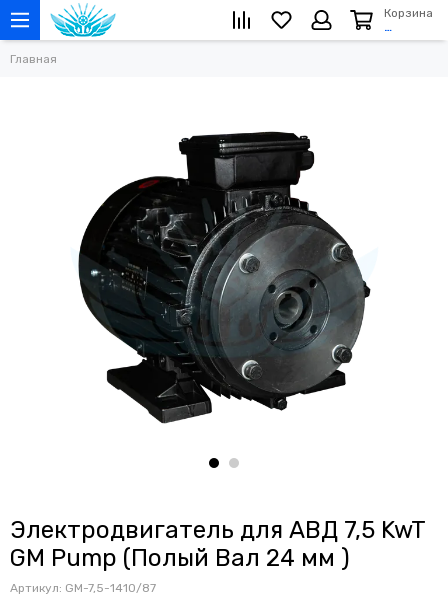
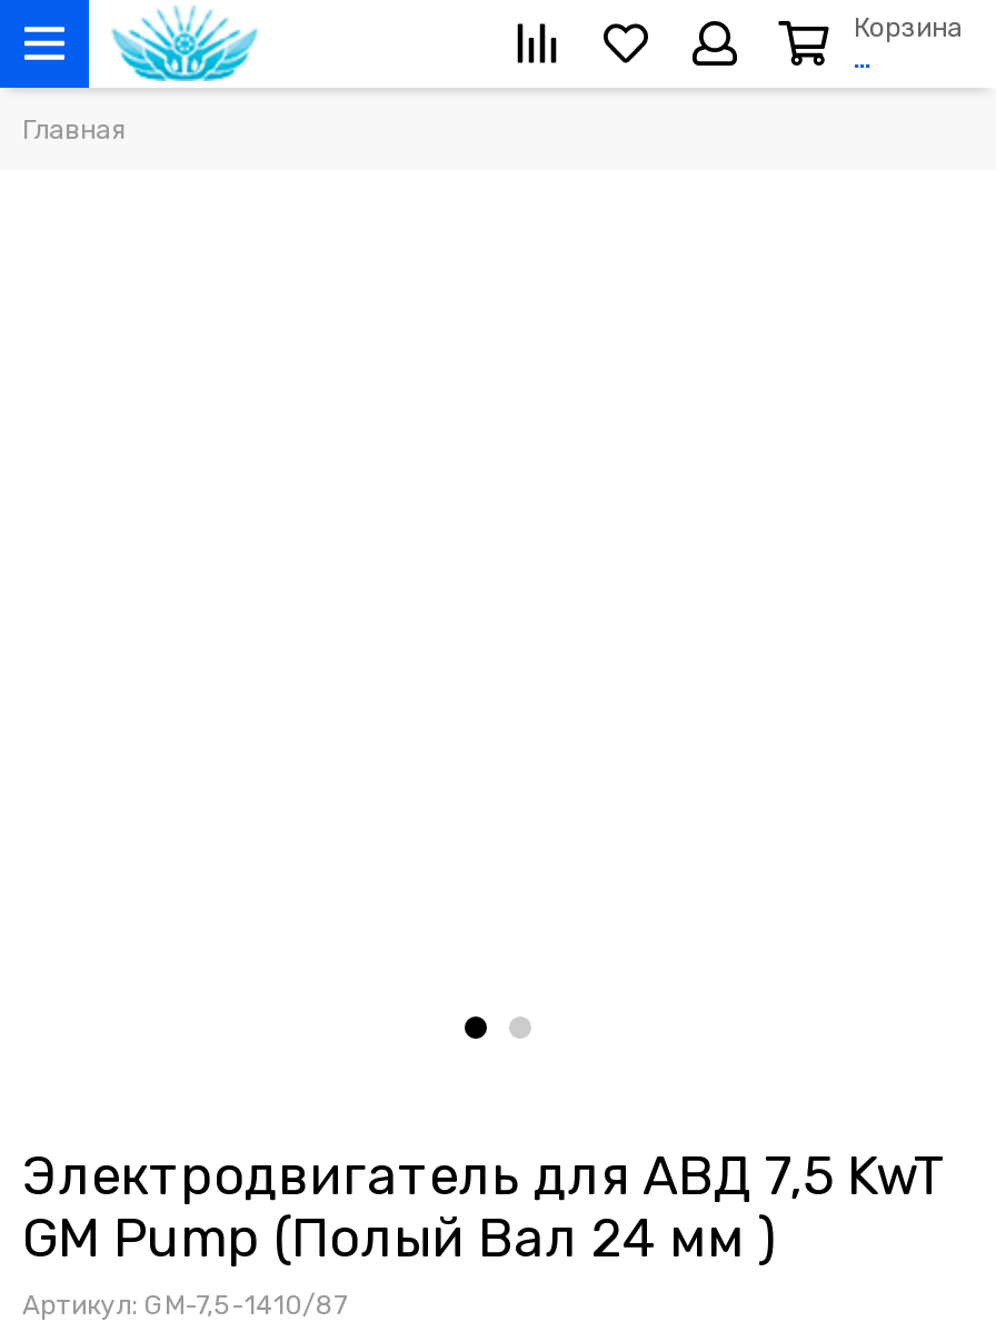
- [image]
